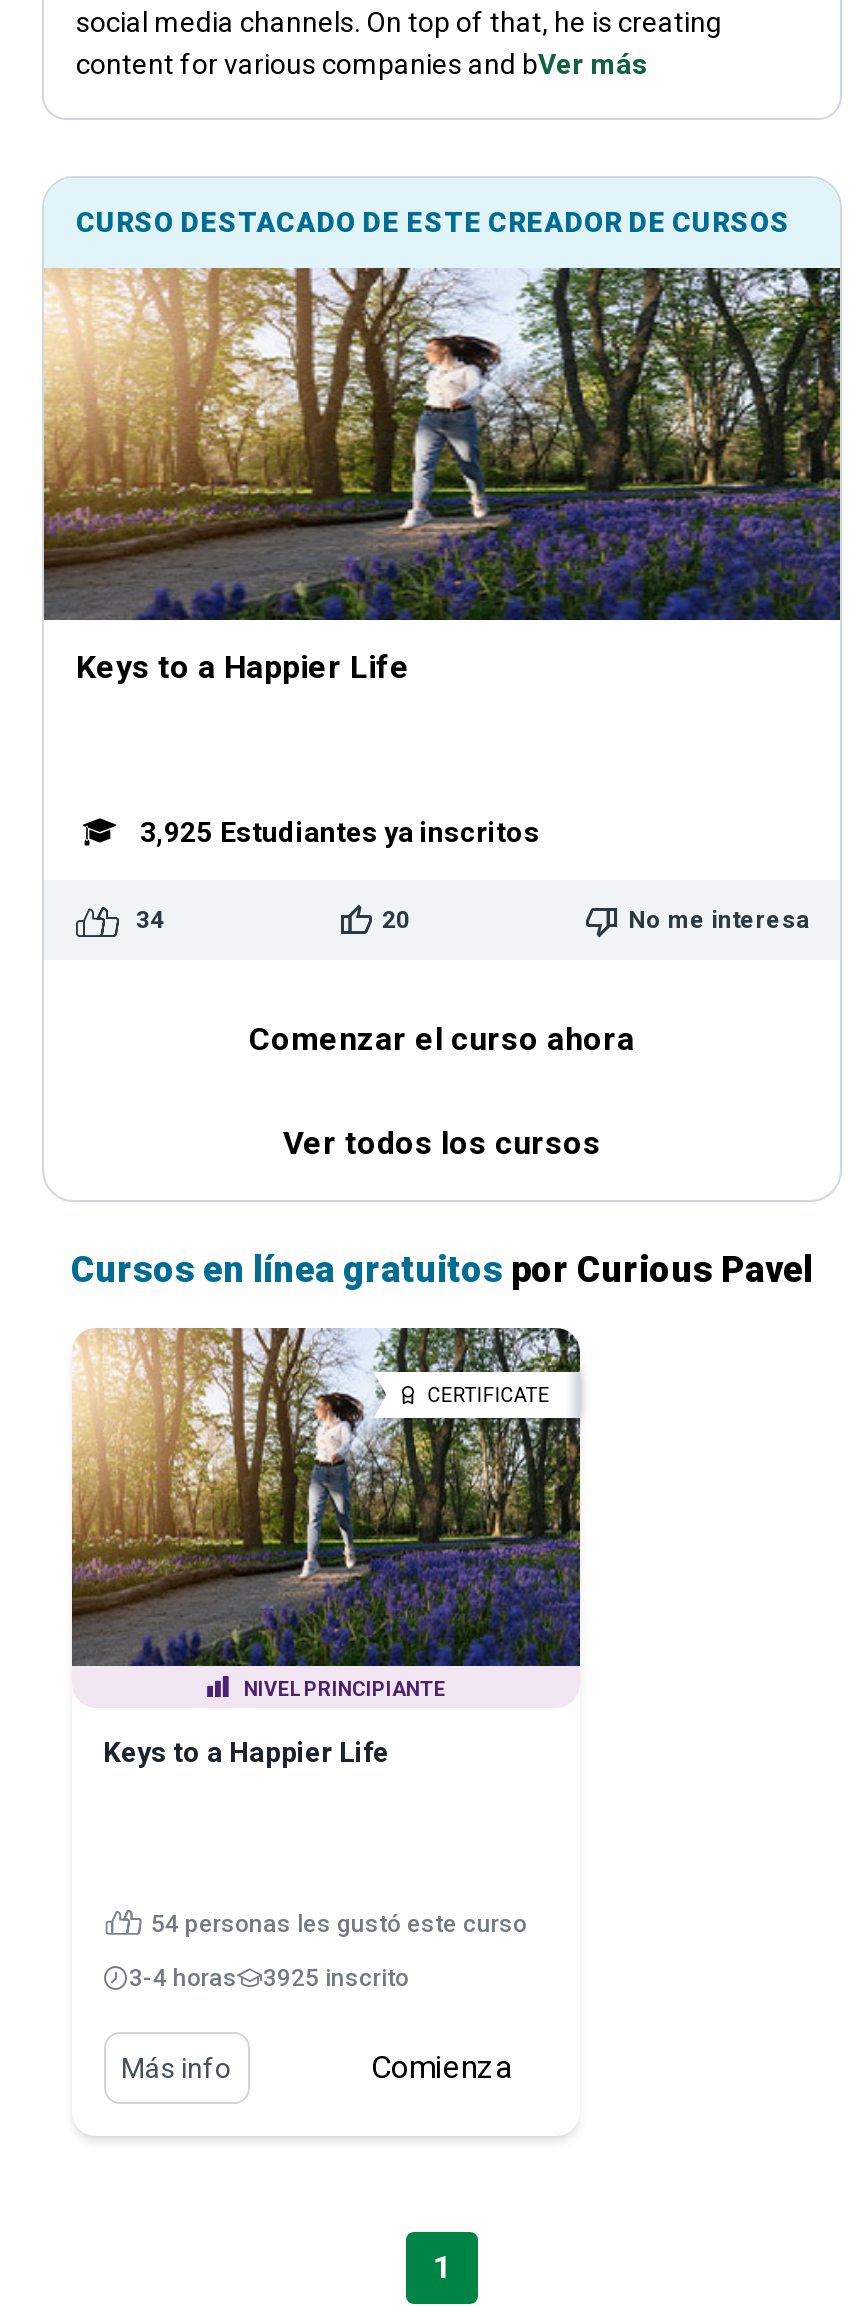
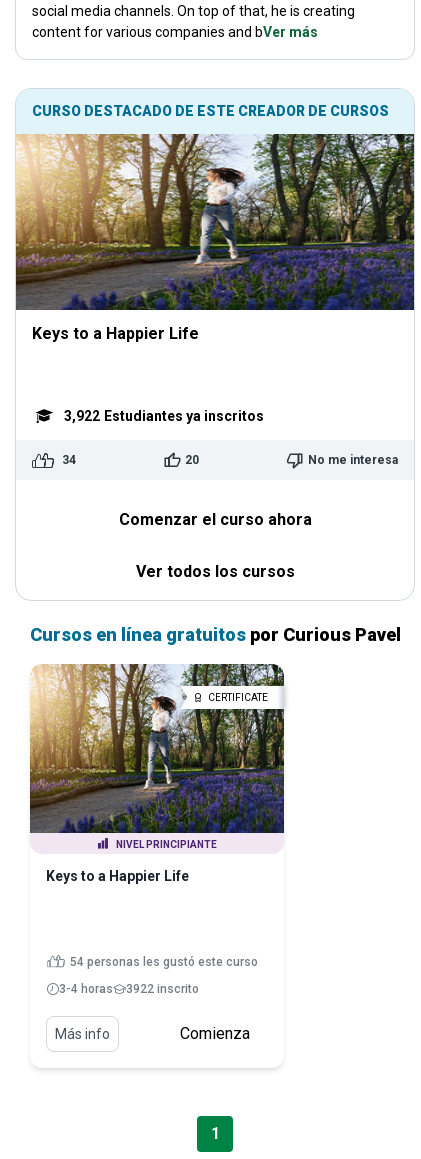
- 3,925 Estudiantes ya inscritos
+ 3,922 Estudiantes ya inscritos

- 3-4 horas 3925 inscrito
+ 3-4 horas 3922 inscrito
